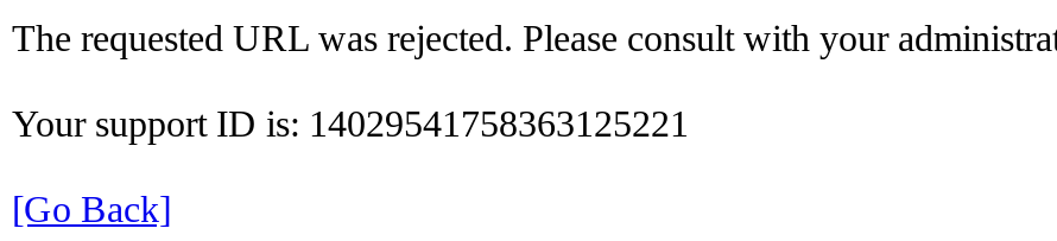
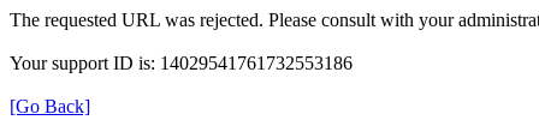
- Your support ID is: 14029541758363125221
+ Your support ID is: 14029541761732553186
